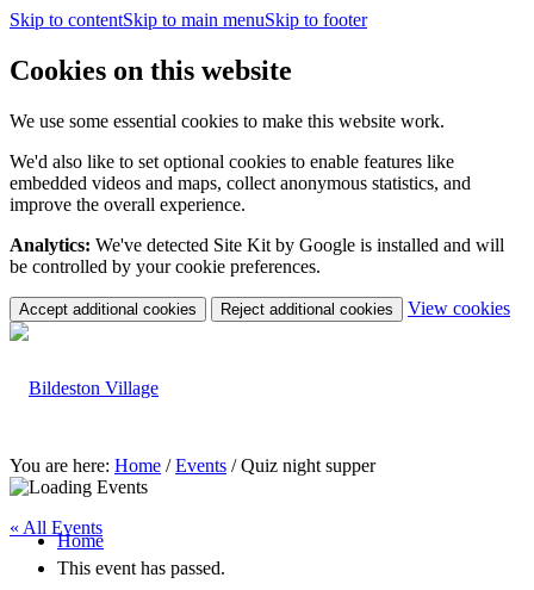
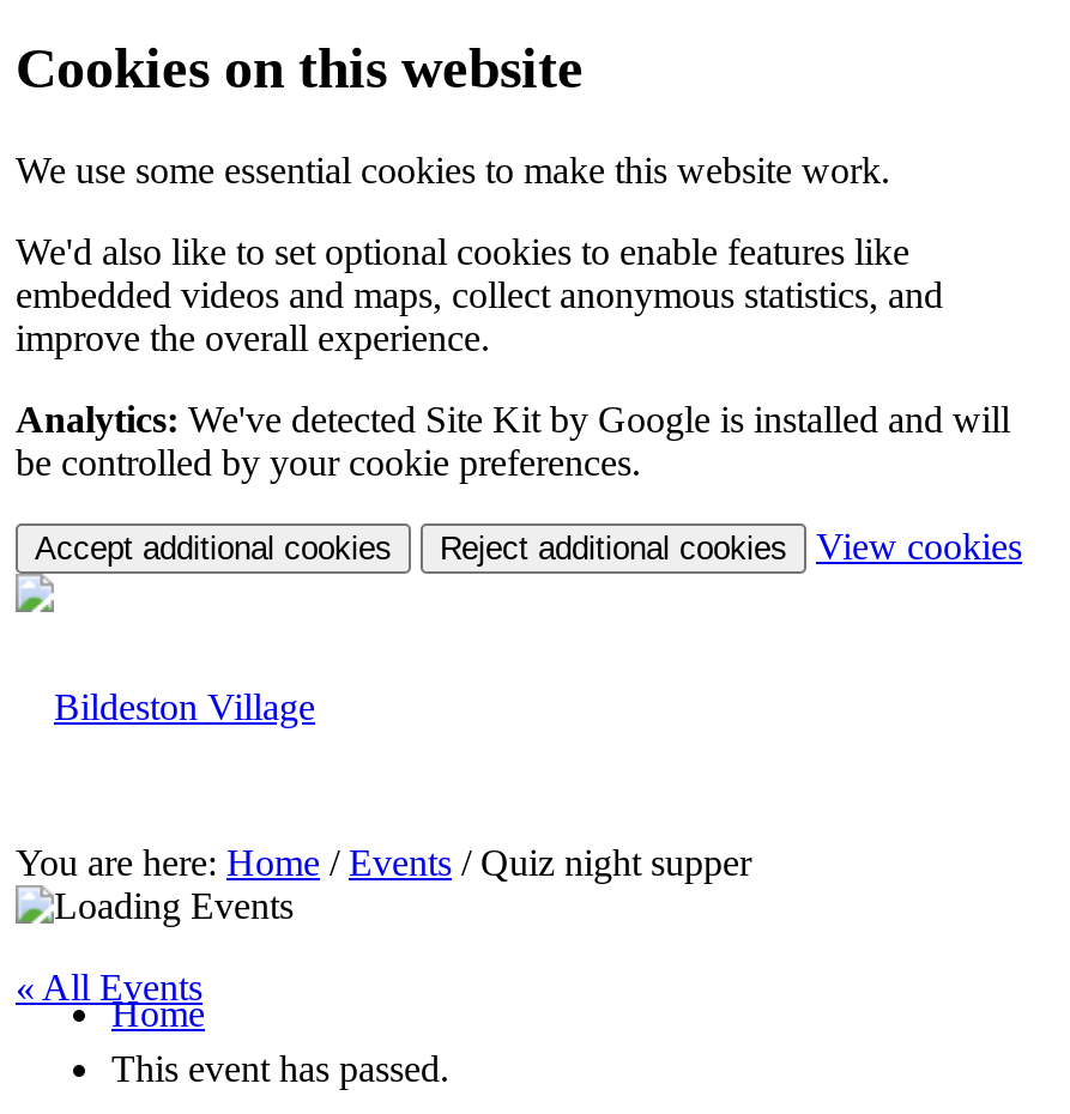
- Skip to contentSkip to main menuSkip to footer
